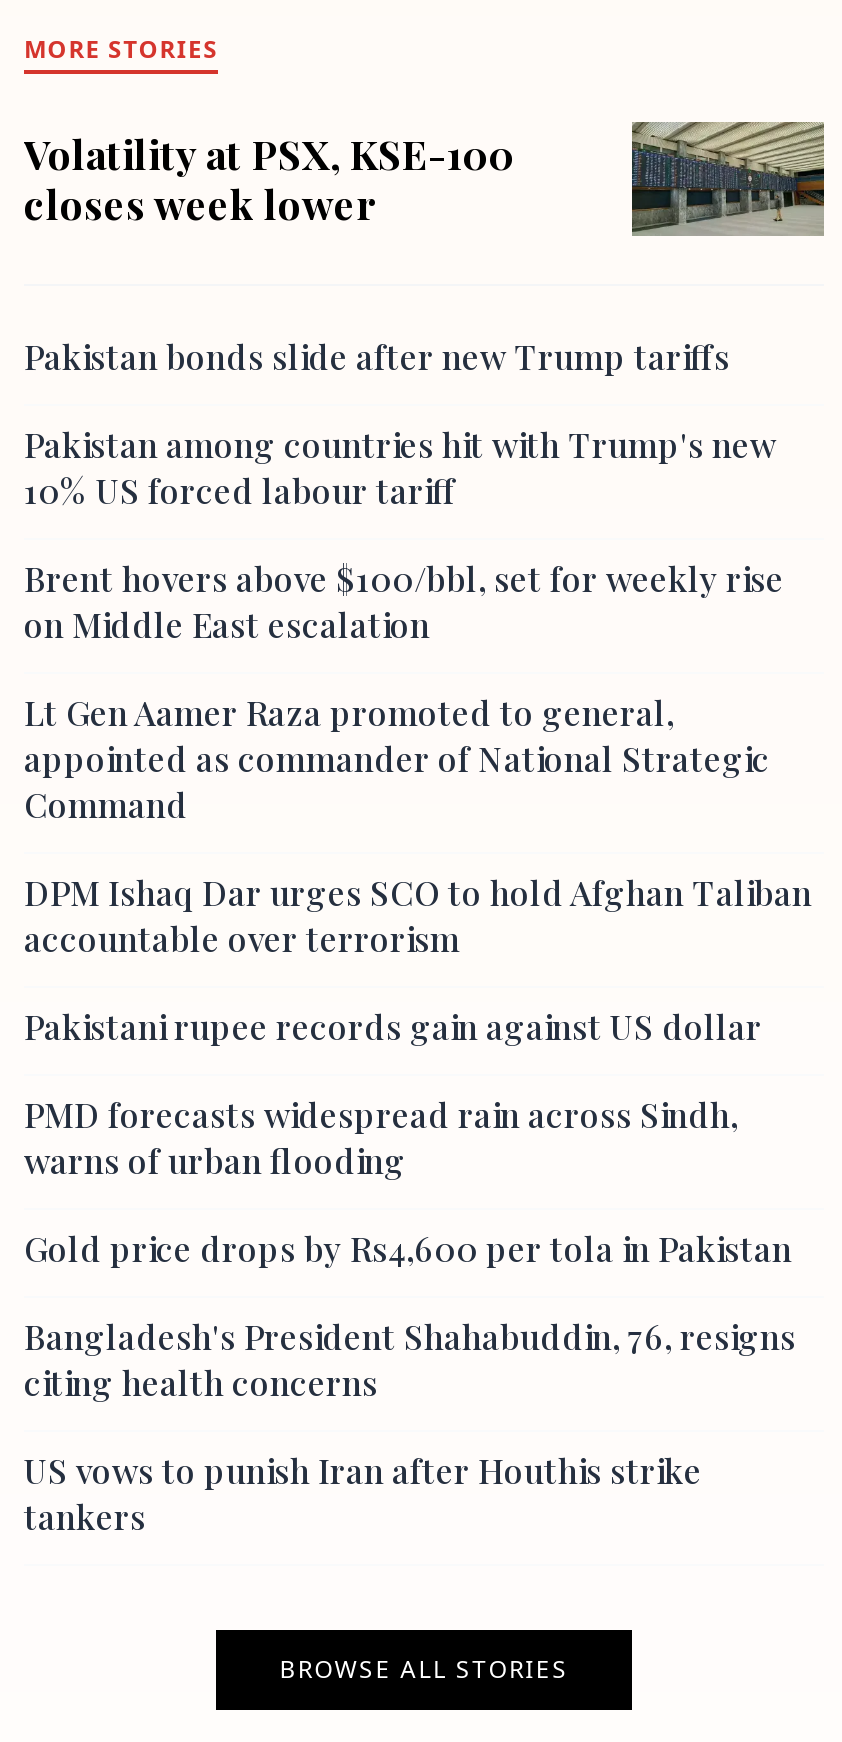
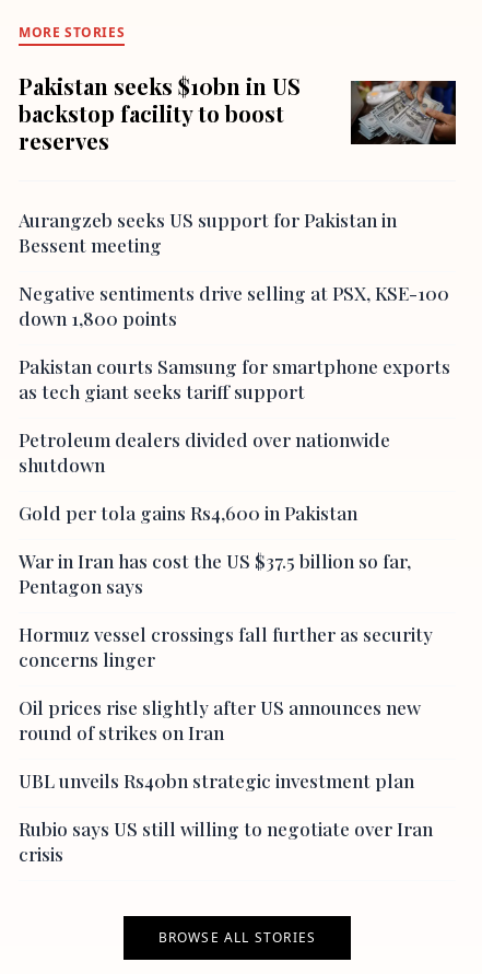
- Volatility at PSX, KSE-100
- closes week lower
+ Pakistan seeks $10bn in US
+ backstop facility to boost
+ reserves

- [image]
+ [image]

- Pakistan bonds slide after new Trump tariffs
+ Aurangzeb seeks US support for Pakistan in
+ Bessent meeting

- Pakistan among countries hit with Trump's new
- 10% US forced labour tariff
+ Negative sentiments drive selling at PSX, KSE-100
+ down 1,800 points

- Brent hovers above $100/bbl, set for weekly rise
- on Middle East escalation
+ Pakistan courts Samsung for smartphone exports
+ as tech giant seeks tariff support

- Lt Gen Aamer Raza promoted to general,
- appointed as commander of National Strategic
- Command
+ Petroleum dealers divided over nationwide
+ shutdown

- DPM Ishaq Dar urges SCO to hold Afghan Taliban
- accountable over terrorism
+ Gold per tola gains Rs4,600 in Pakistan

- Pakistani rupee records gain against US dollar
+ War in Iran has cost the US $37.5 billion so far,
+ Pentagon says

- PMD forecasts widespread rain across Sindh,
- warns of urban flooding
+ Hormuz vessel crossings fall further as security
+ concerns linger

- Gold price drops by Rs4,600 per tola in Pakistan
+ Oil prices rise slightly after US announces new
+ round of strikes on Iran

- Bangladesh's President Shahabuddin, 76, resigns
- citing health concerns
+ UBL unveils Rs40bn strategic investment plan

- US vows to punish Iran after Houthis strike
- tankers
+ Rubio says US still willing to negotiate over Iran
+ crisis
